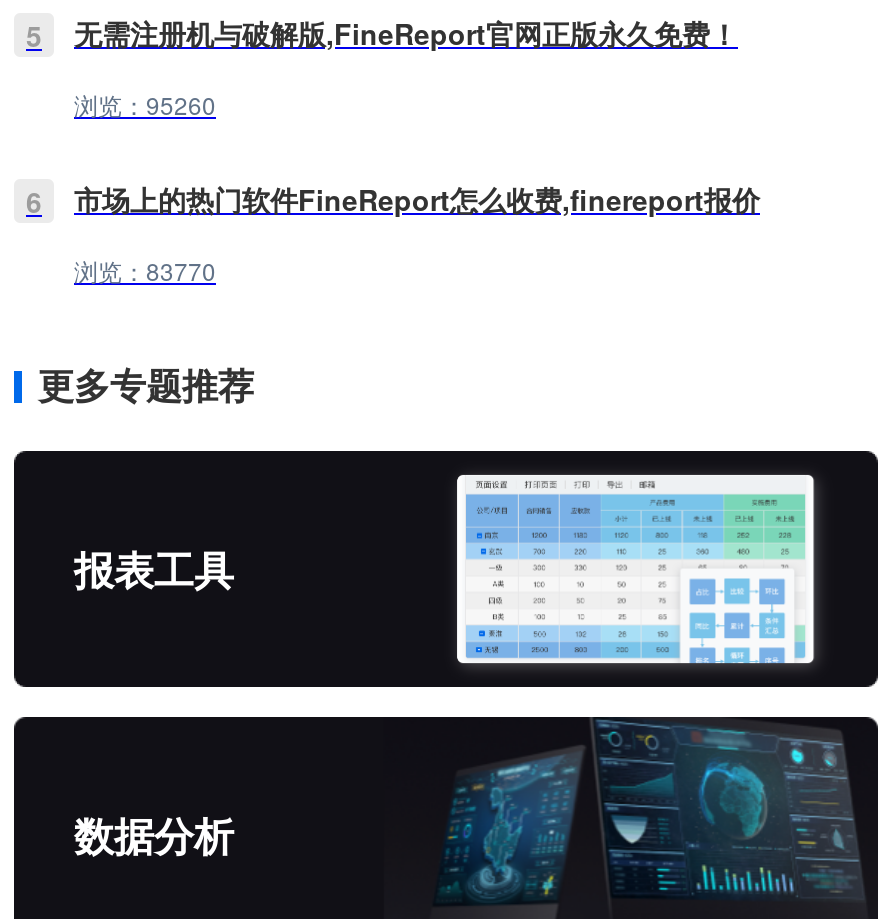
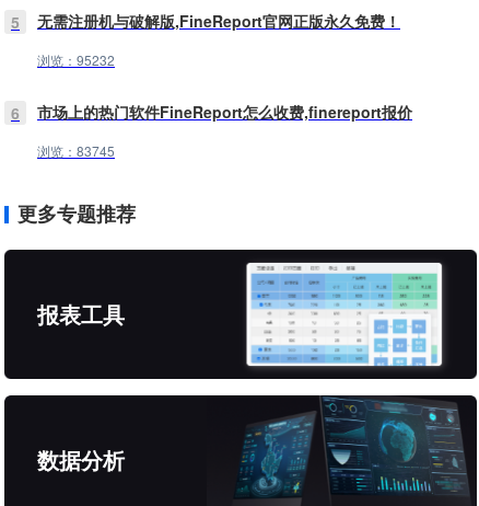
- 浏览：95260
+ 浏览：95232

- 浏览：83770
+ 浏览：83745
